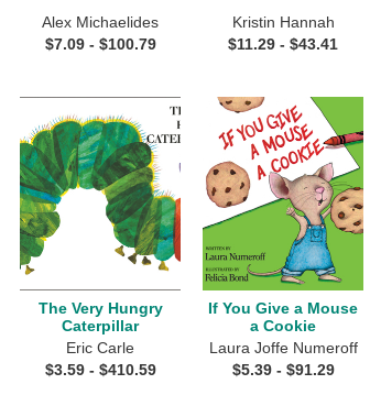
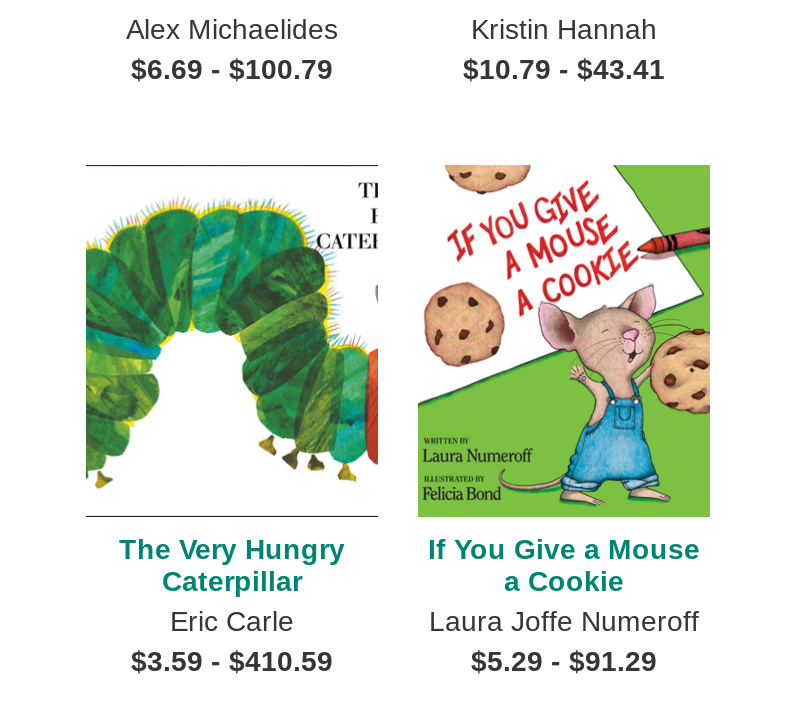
- $7.09 - $100.79
+ $6.69 - $100.79

- $11.29 - $43.41
+ $10.79 - $43.41

- $5.39 - $91.29
+ $5.29 - $91.29
